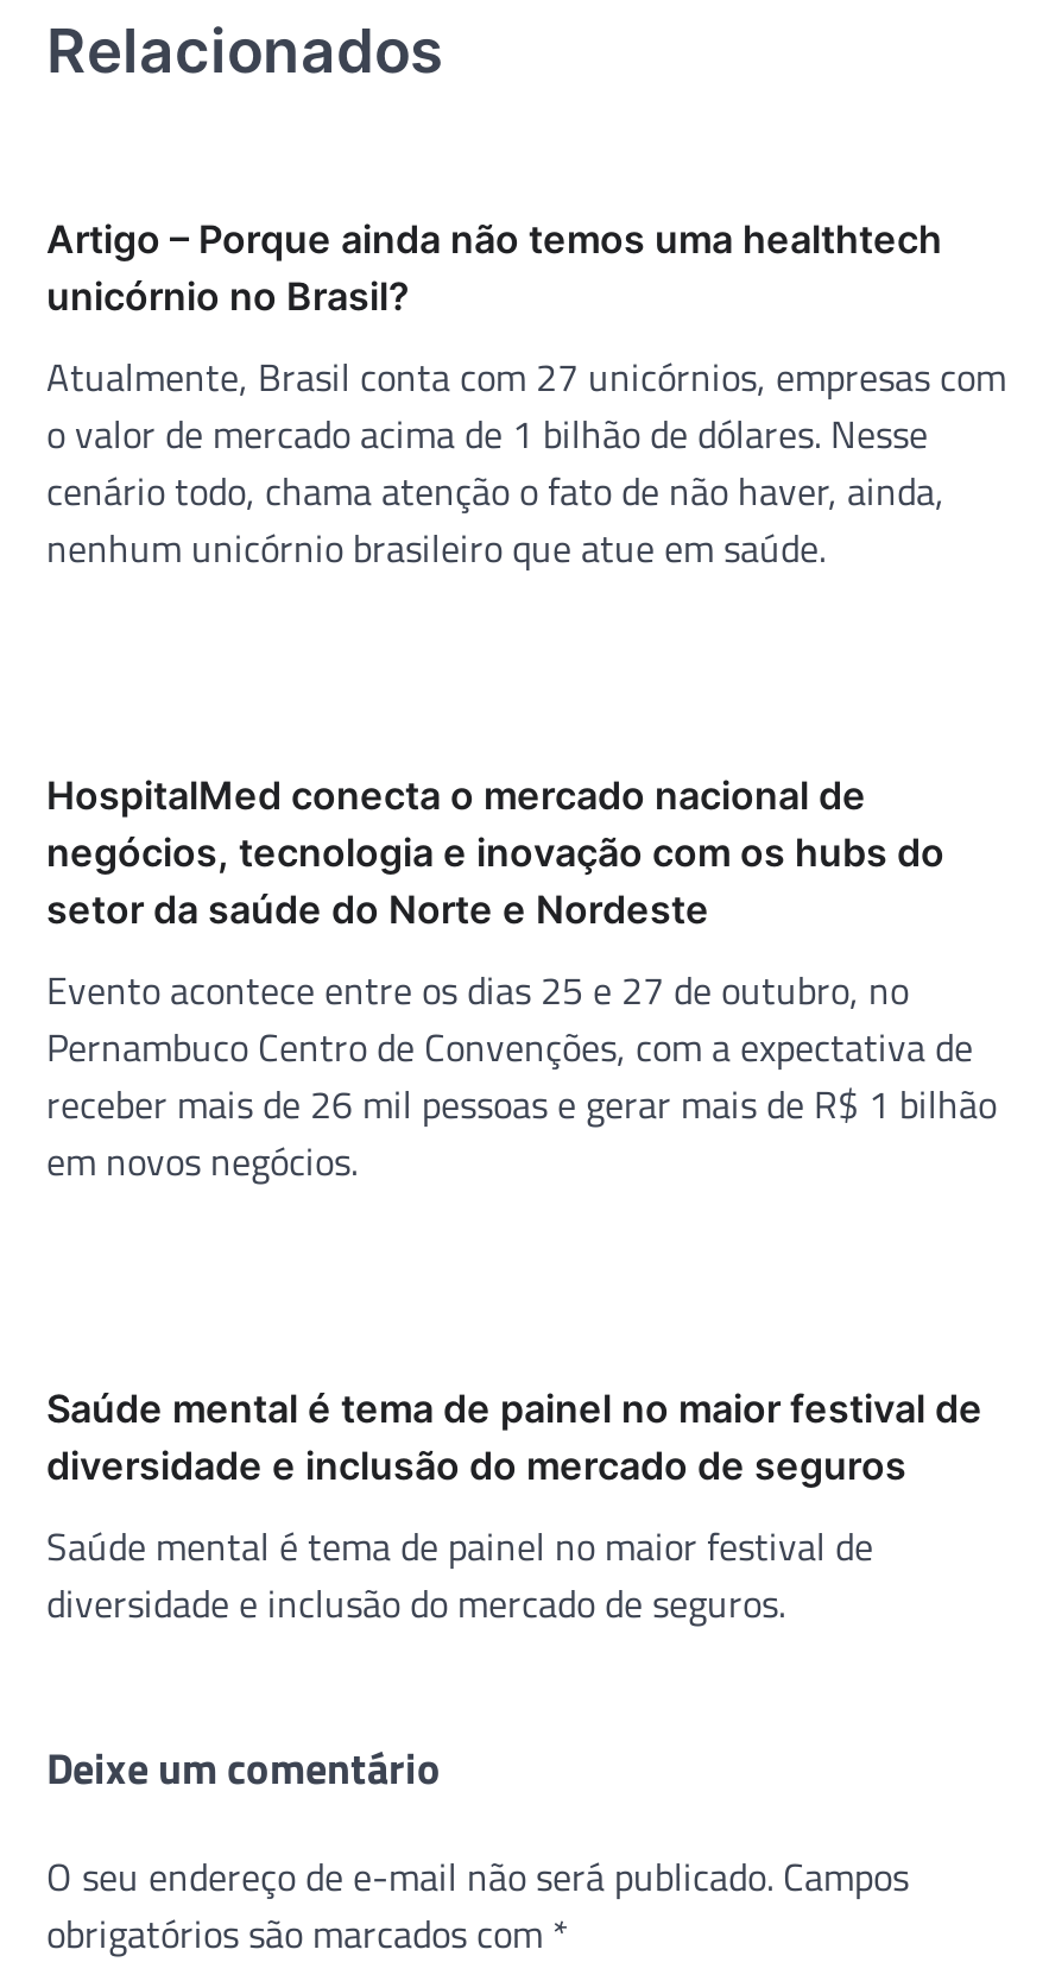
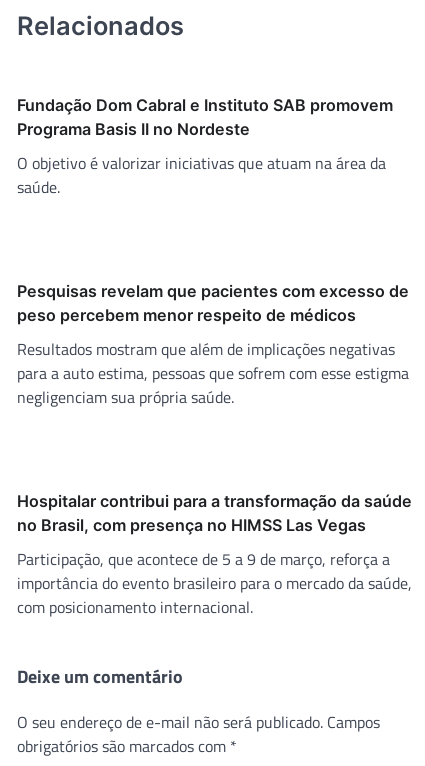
- Artigo – Porque ainda não temos uma healthtech
- unicórnio no Brasil?
+ Fundação Dom Cabral e Instituto SAB promovem
+ Programa Basis II no Nordeste

- Atualmente, Brasil conta com 27 unicórnios, empresas com
- o valor de mercado acima de 1 bilhão de dólares. Nesse
- cenário todo, chama atenção o fato de não haver, ainda,
- nenhum unicórnio brasileiro que atue em saúde.
+ O objetivo é valorizar iniciativas que atuam na área da
+ saúde.

- HospitalMed conecta o mercado nacional de
- negócios, tecnologia e inovação com os hubs do
- setor da saúde do Norte e Nordeste
+ Pesquisas revelam que pacientes com excesso de
+ peso percebem menor respeito de médicos

- Evento acontece entre os dias 25 e 27 de outubro, no
- Pernambuco Centro de Convenções, com a expectativa de
- receber mais de 26 mil pessoas e gerar mais de R$ 1 bilhão
- em novos negócios.
+ Resultados mostram que além de implicações negativas
+ para a auto estima, pessoas que sofrem com esse estigma
+ negligenciam sua própria saúde.

- Saúde mental é tema de painel no maior festival de
- diversidade e inclusão do mercado de seguros
+ Hospitalar contribui para a transformação da saúde
+ no Brasil, com presença no HIMSS Las Vegas

- Saúde mental é tema de painel no maior festival de
- diversidade e inclusão do mercado de seguros.
+ Participação, que acontece de 5 a 9 de março, reforça a
+ importância do evento brasileiro para o mercado da saúde,
+ com posicionamento internacional.
